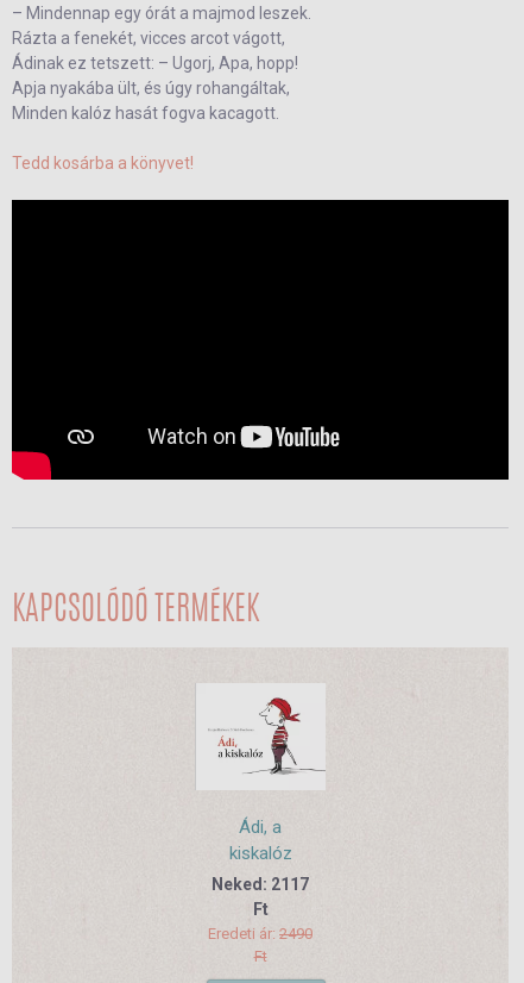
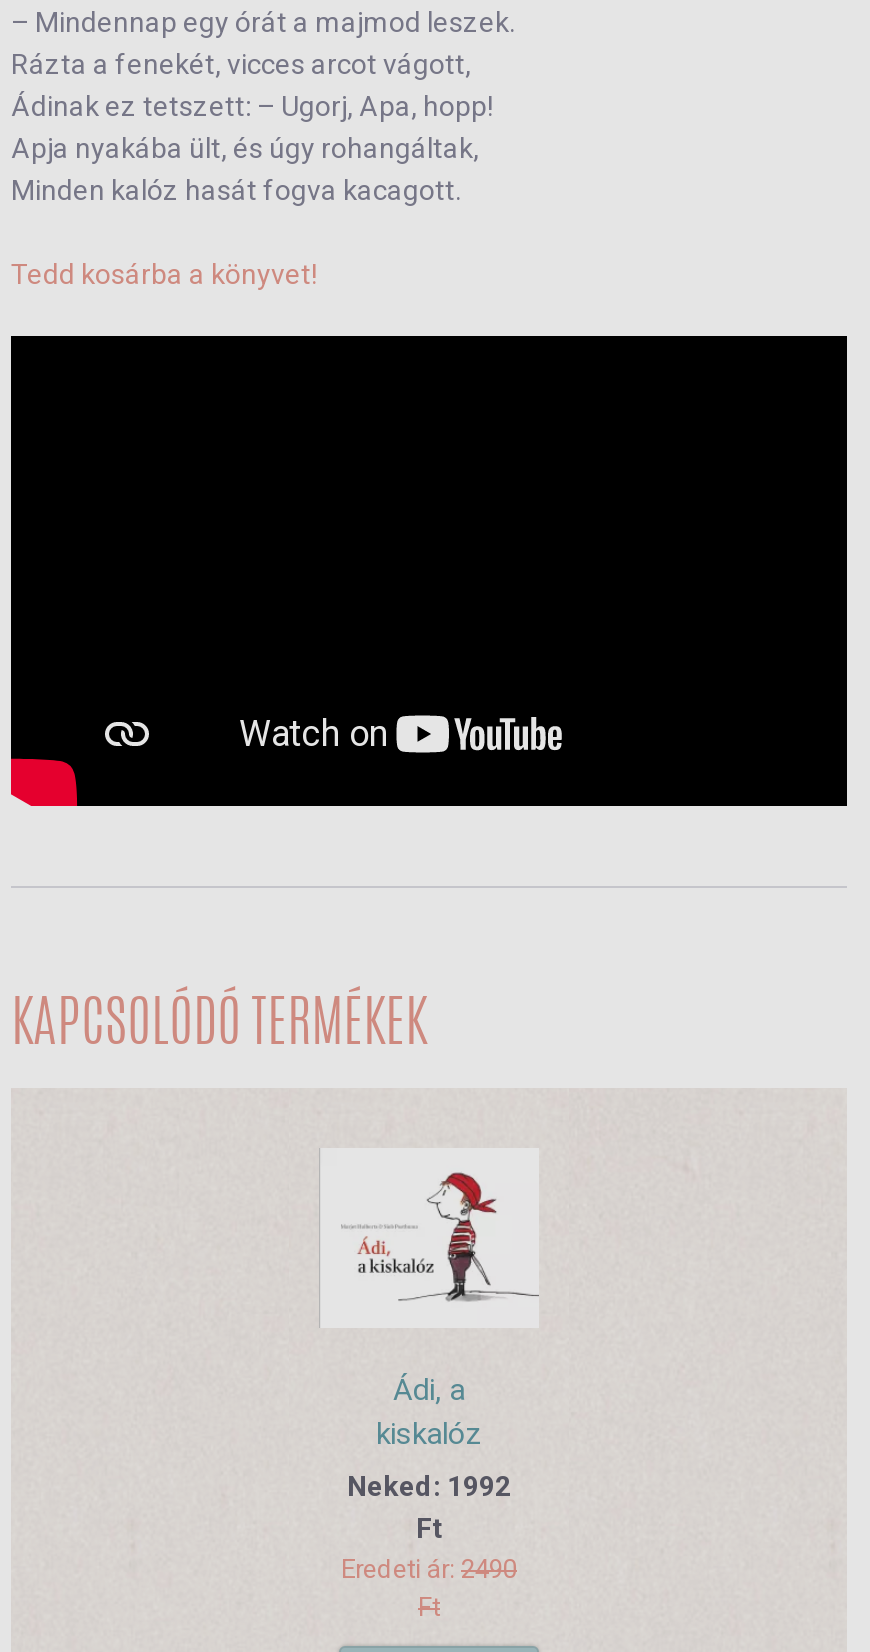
- Neked: 2117
+ Neked: 1992
